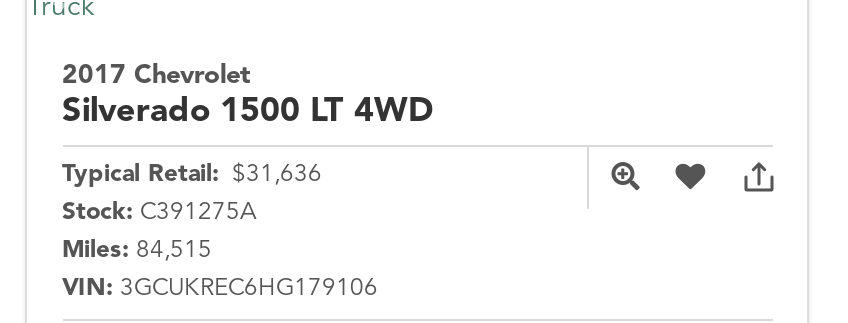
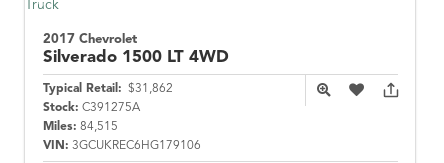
- Typical Retail: $31,636
+ Typical Retail: $31,862
